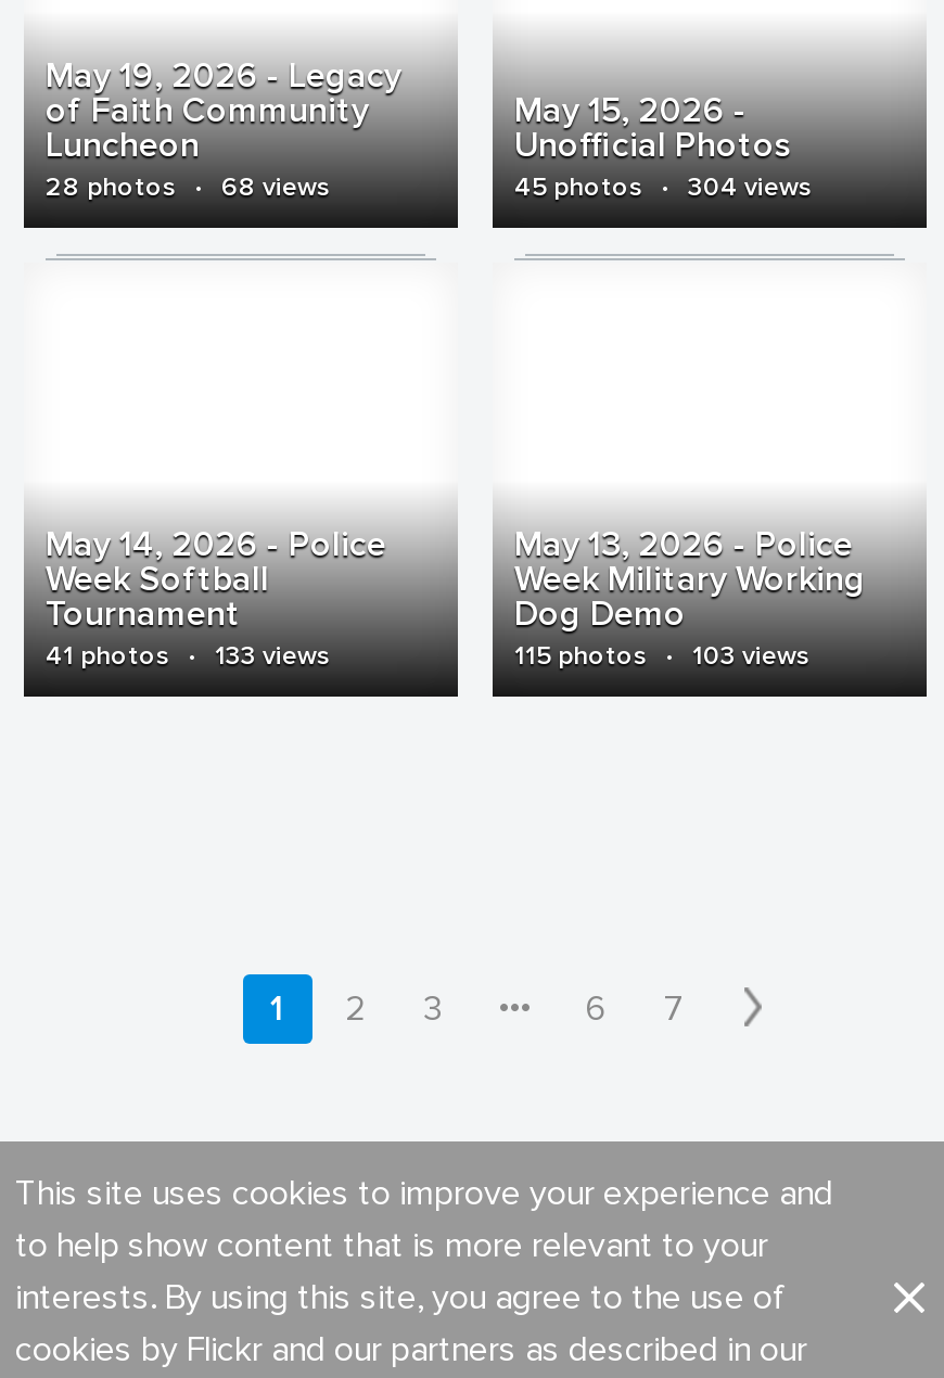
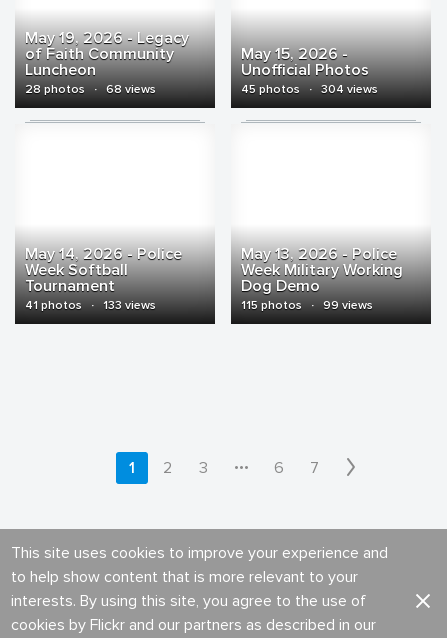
- 115 photos · 103 views
+ 115 photos · 99 views
